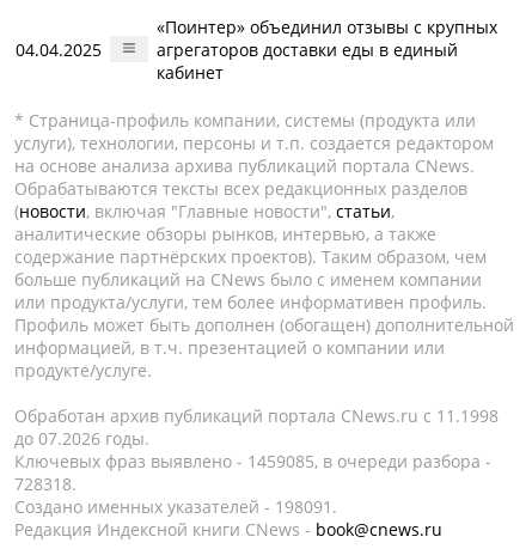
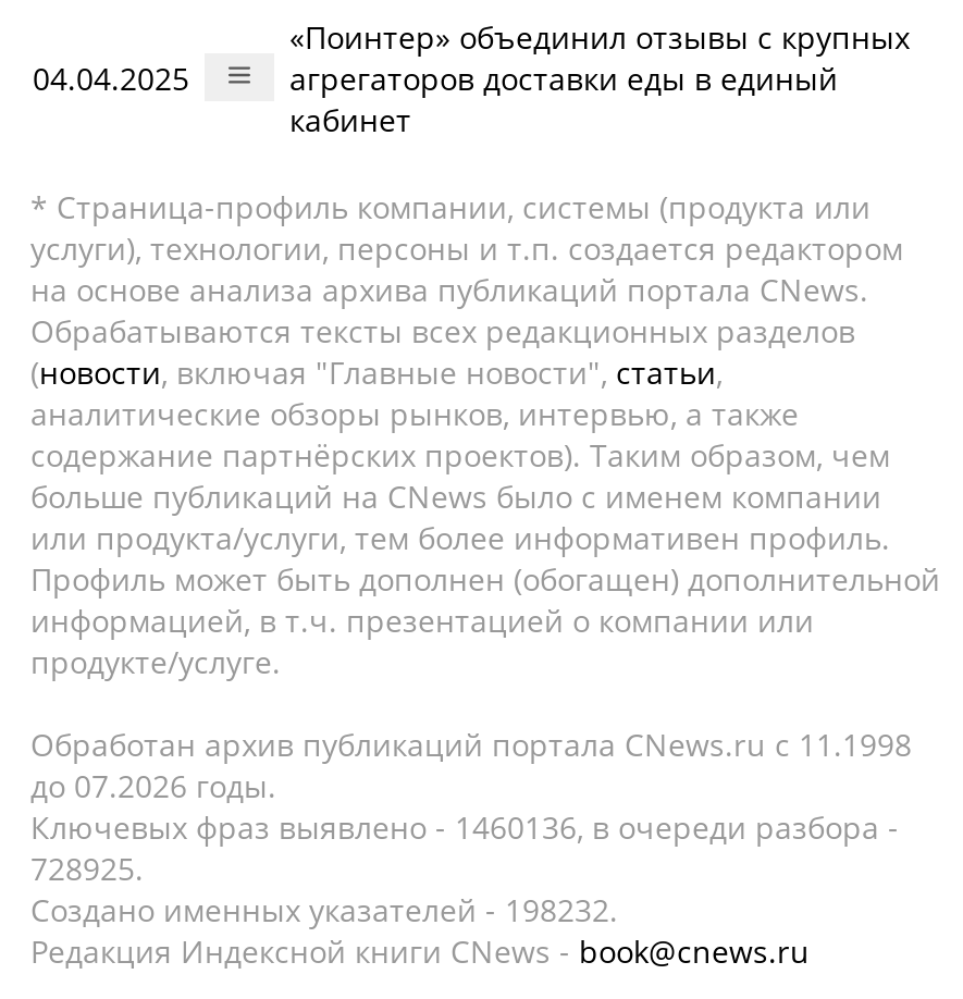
- Ключевых фраз выявлено - 1459085, в очереди разбора -
+ Ключевых фраз выявлено - 1460136, в очереди разбора -

- 728318.
+ 728925.

- Создано именных указателей - 198091.
+ Создано именных указателей - 198232.
